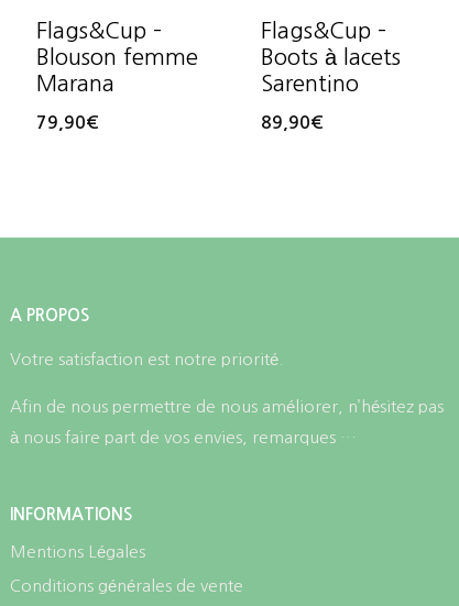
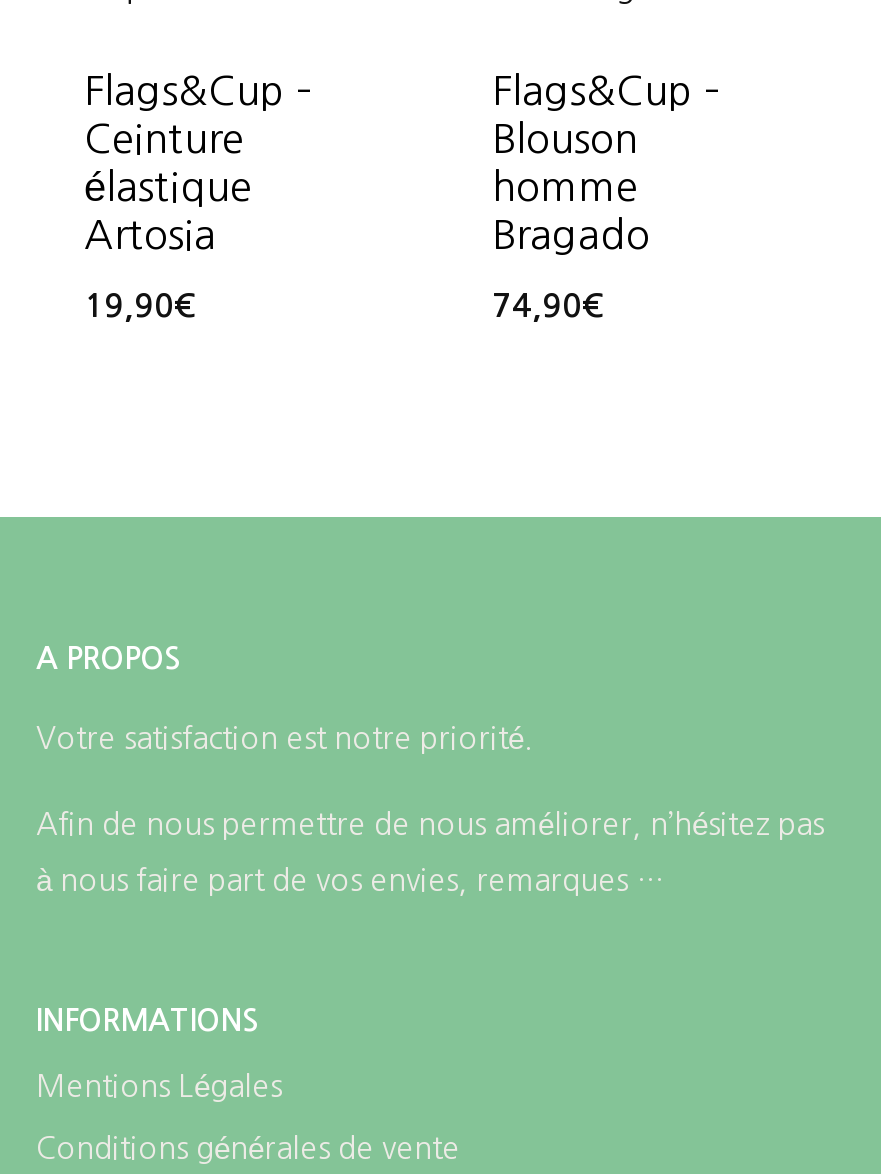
- Blouson femme
- Marana
+ Ceinture
+ élastique
+ Artosia

- Boots à lacets
- Sarentino
+ Blouson
+ homme
+ Bragado

- 79,90€
+ 19,90€

- 89,90€
+ 74,90€
